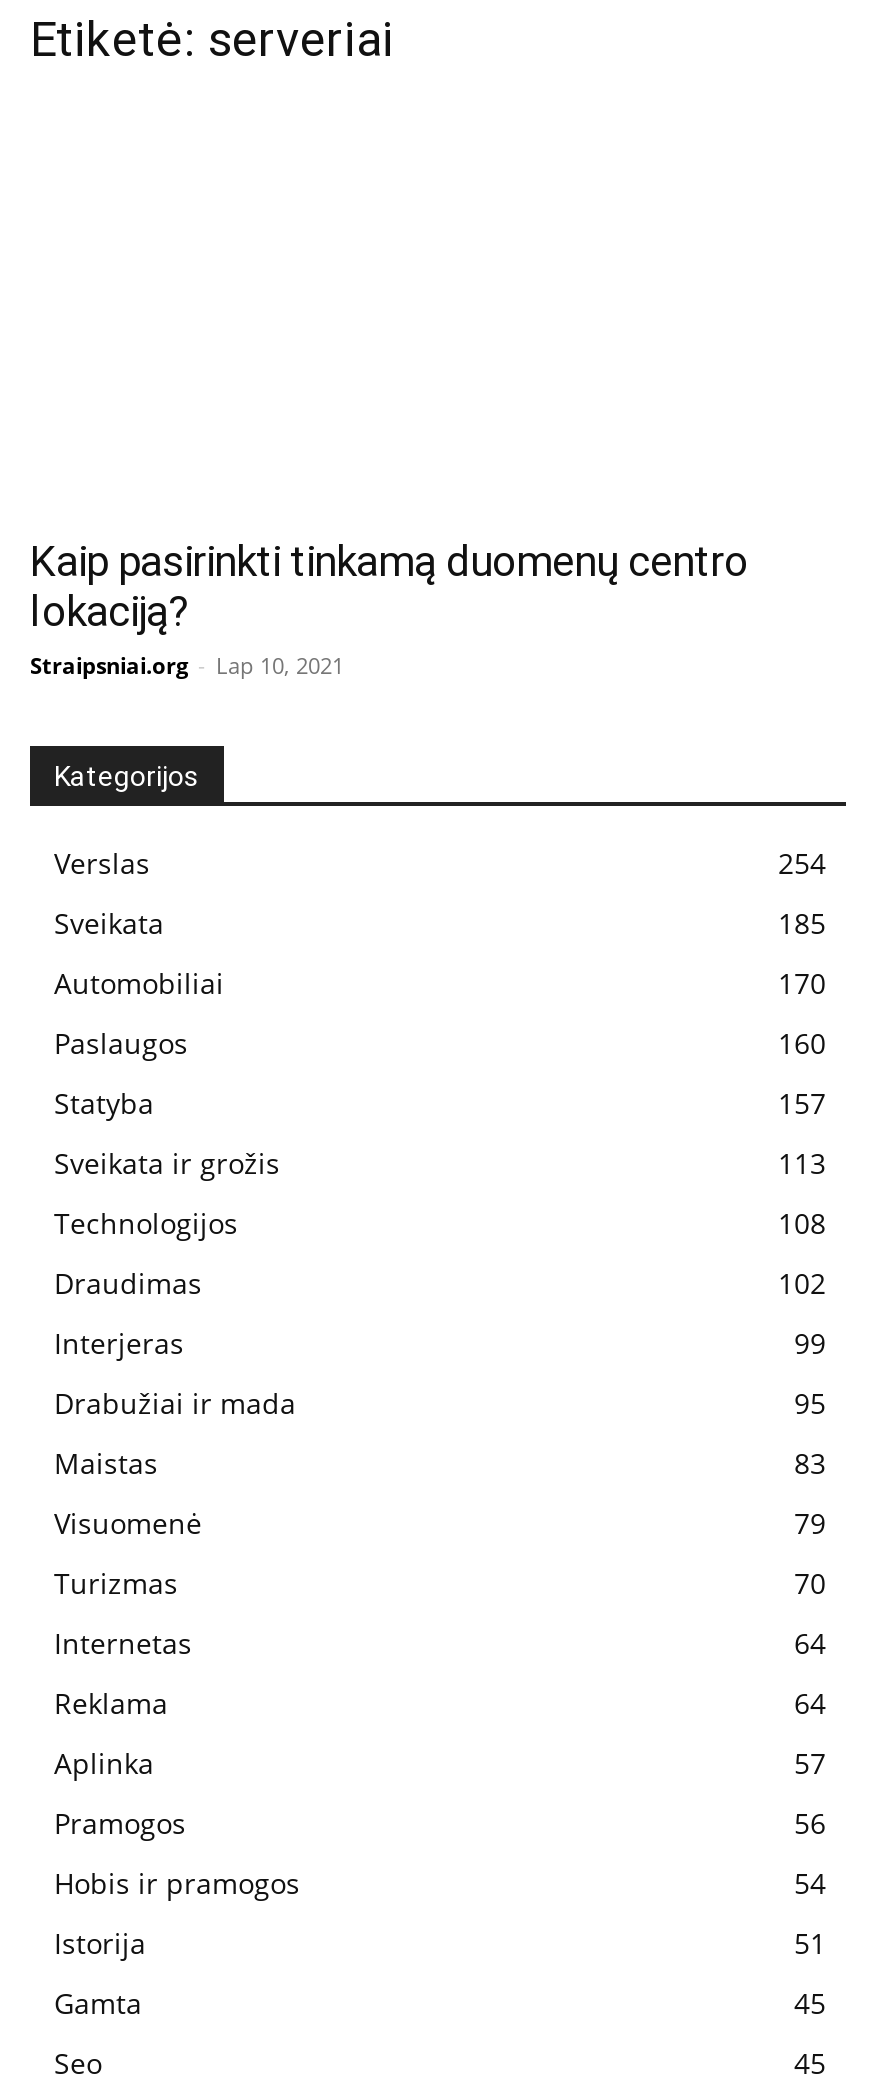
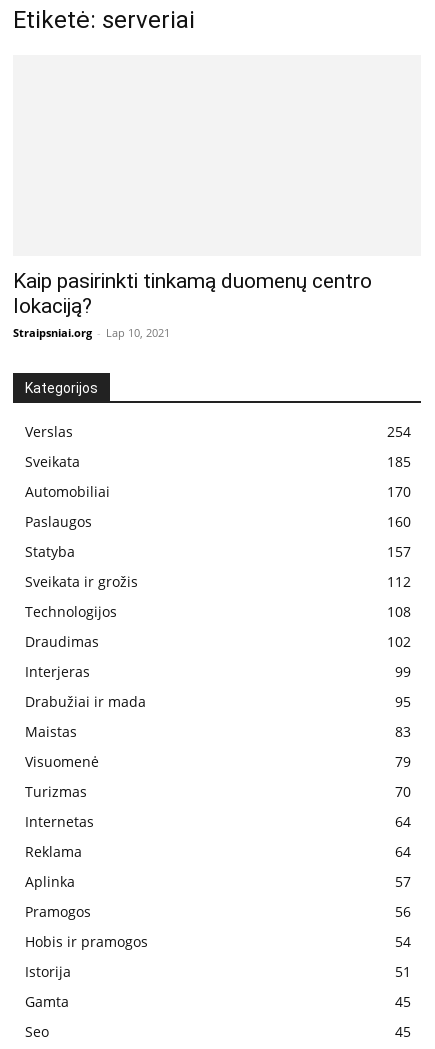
- 113
+ 112
